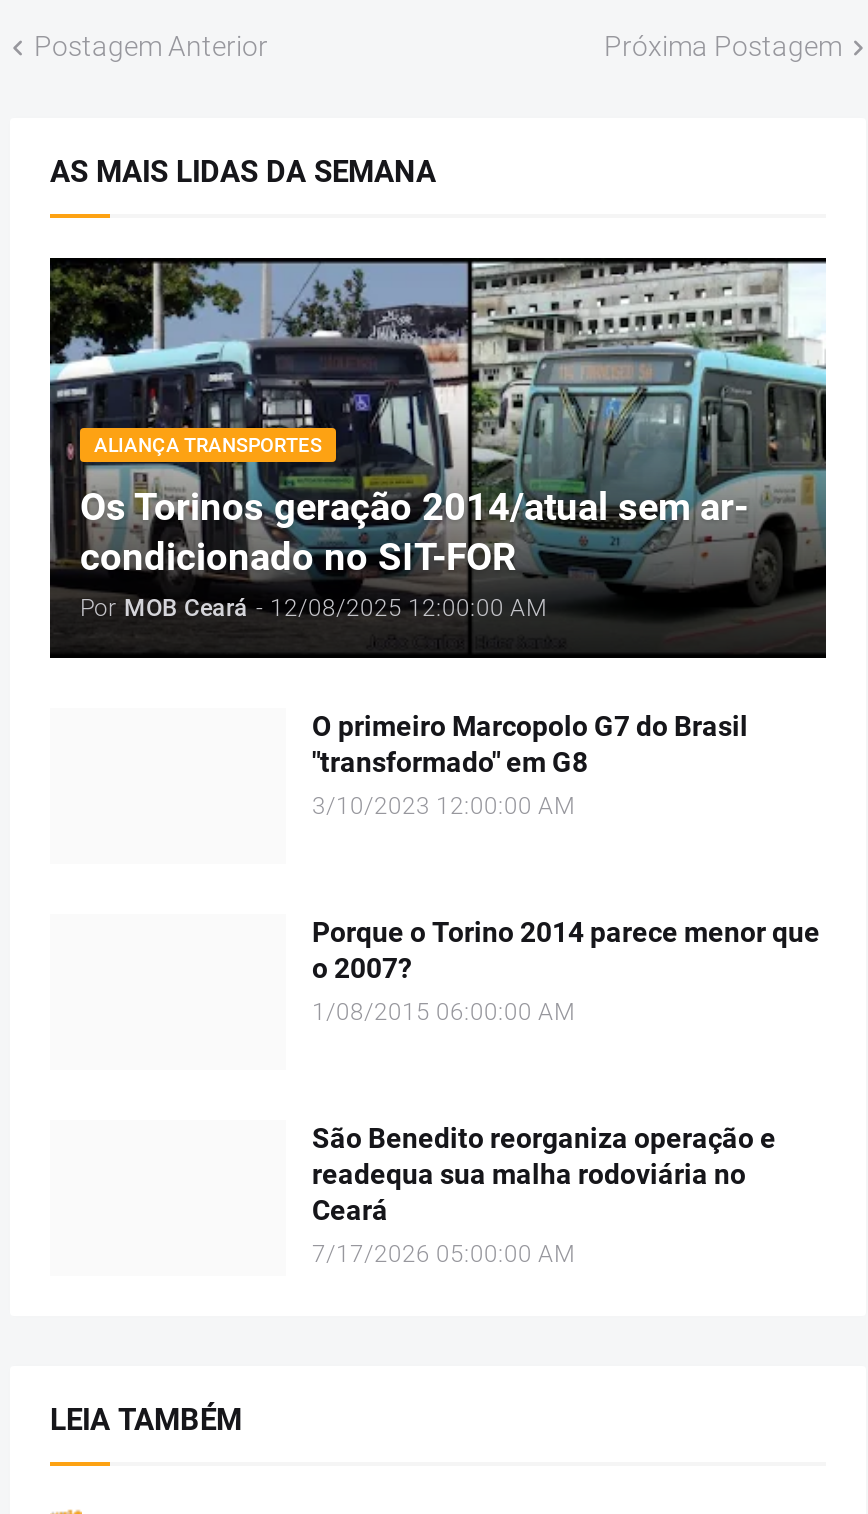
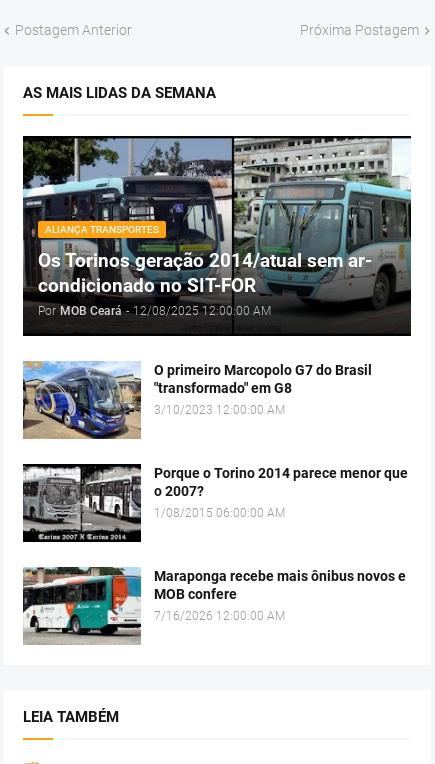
+ [image]

+ [image]

+ [image]

- São Benedito reorganiza operação e
- readequa sua malha rodoviária no
- Ceará
- 7/17/2026 05:00:00 AM
+ Maraponga recebe mais ônibus novos e
+ MOB confere
+ 7/16/2026 12:00:00 AM
